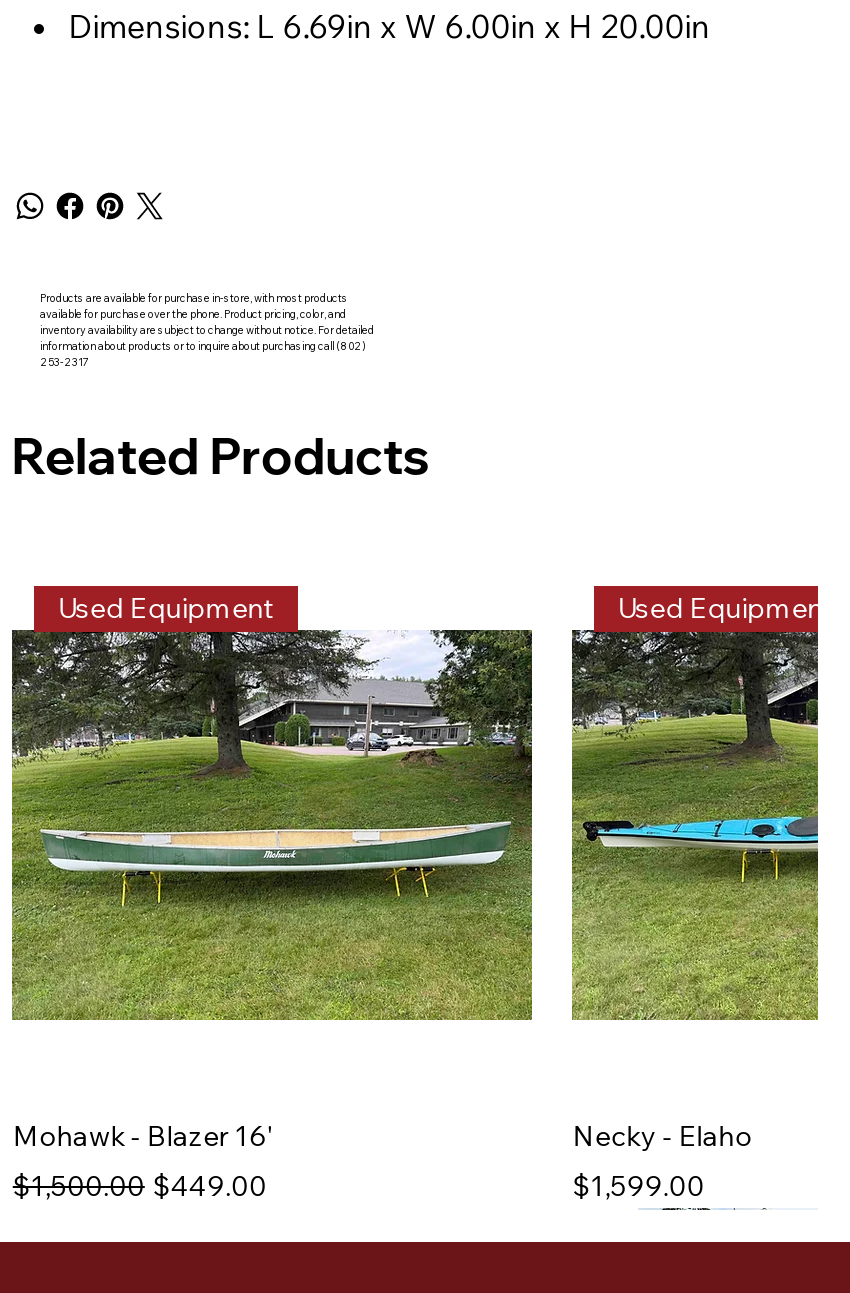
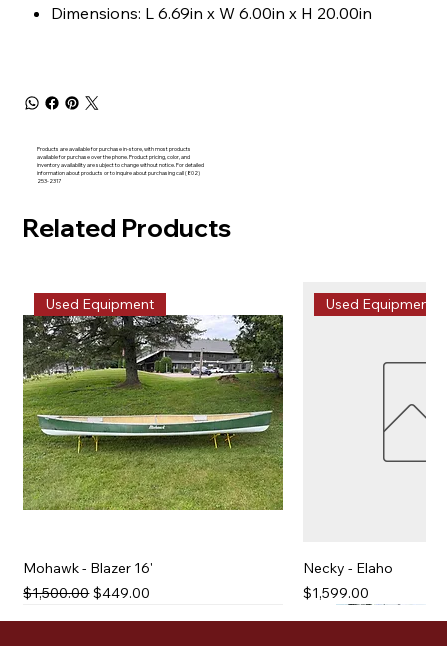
- [image]
